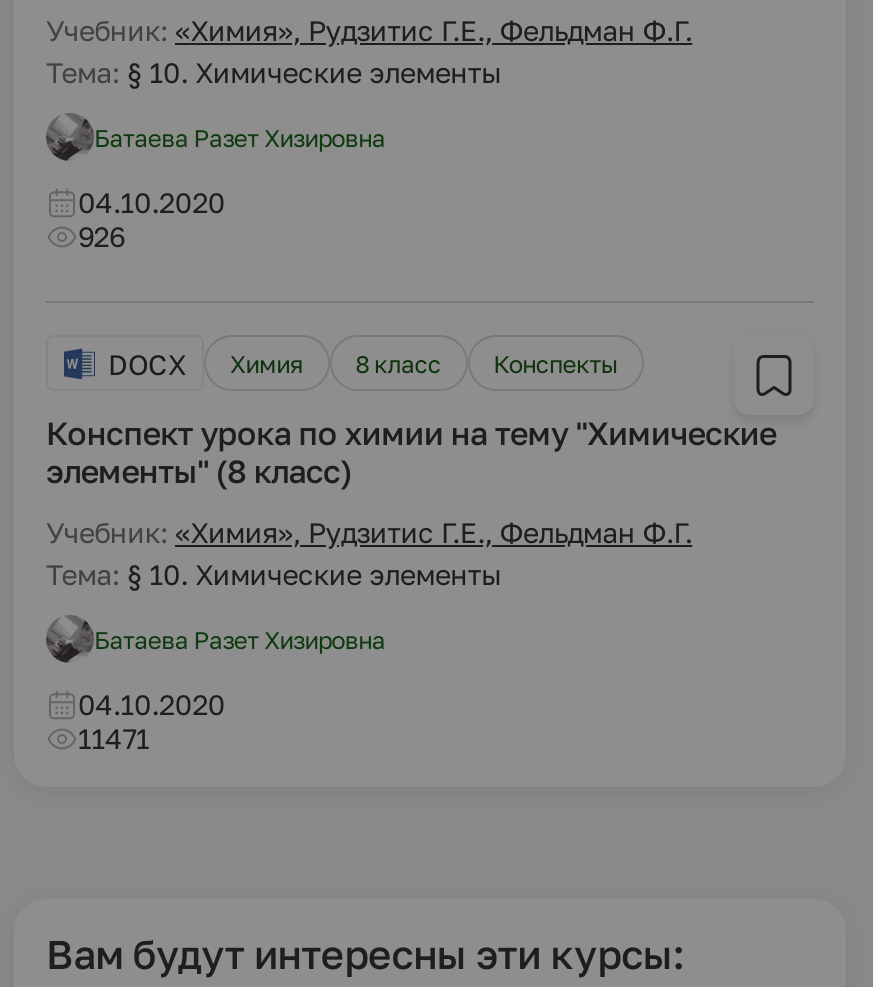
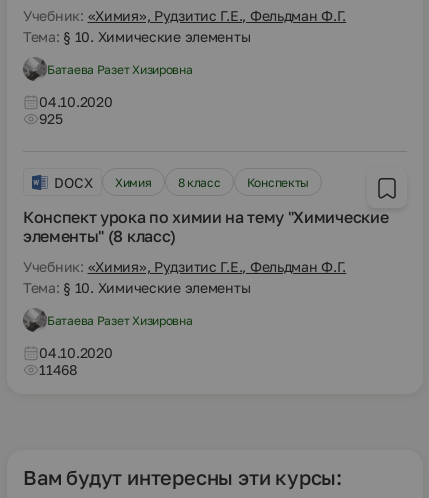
- 926
+ 925

- 11471
+ 11468
